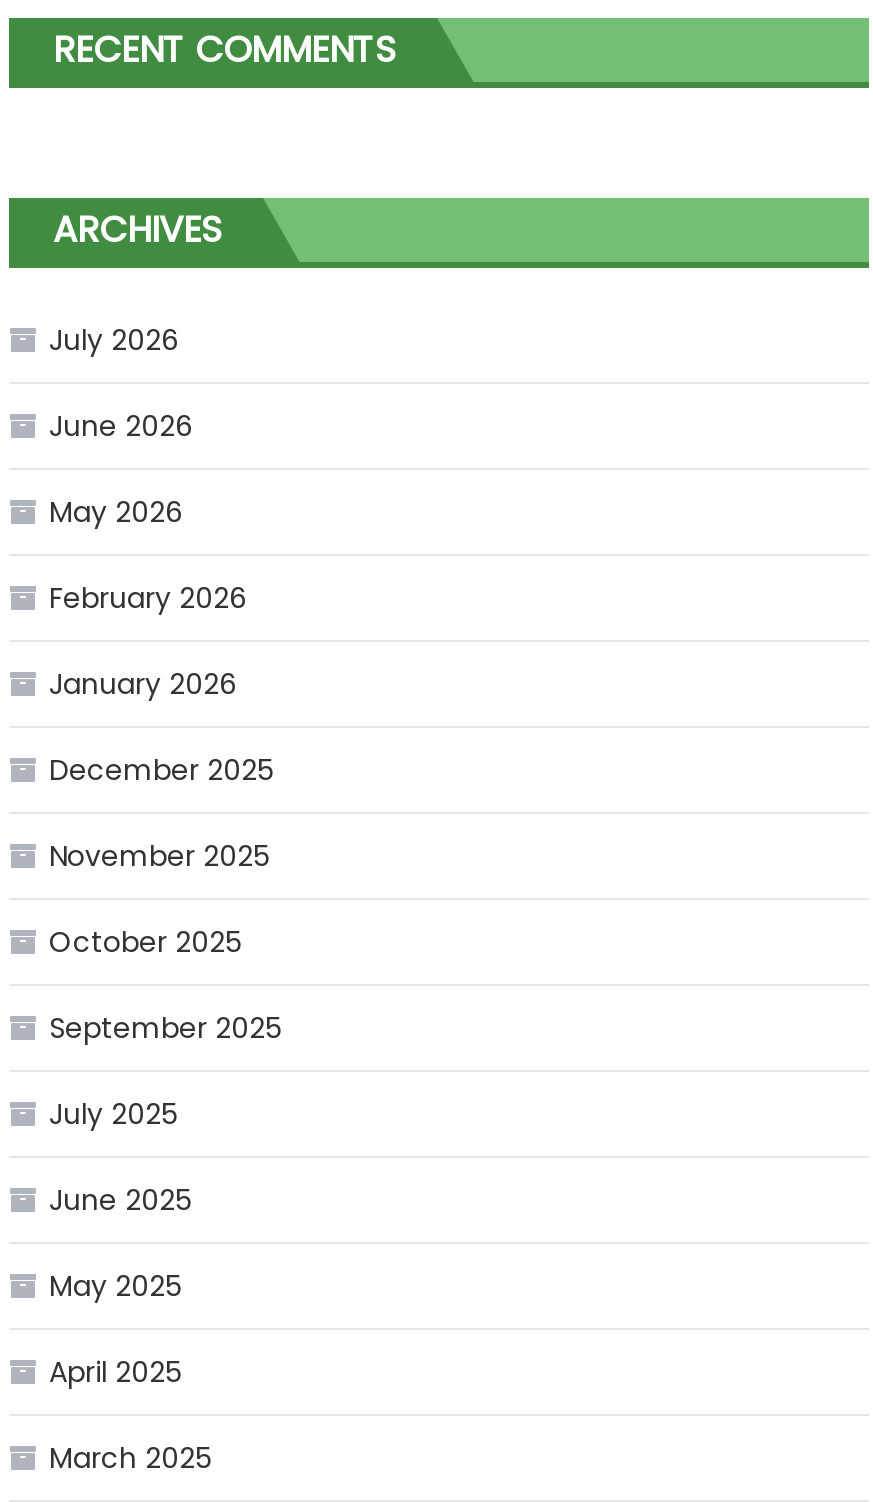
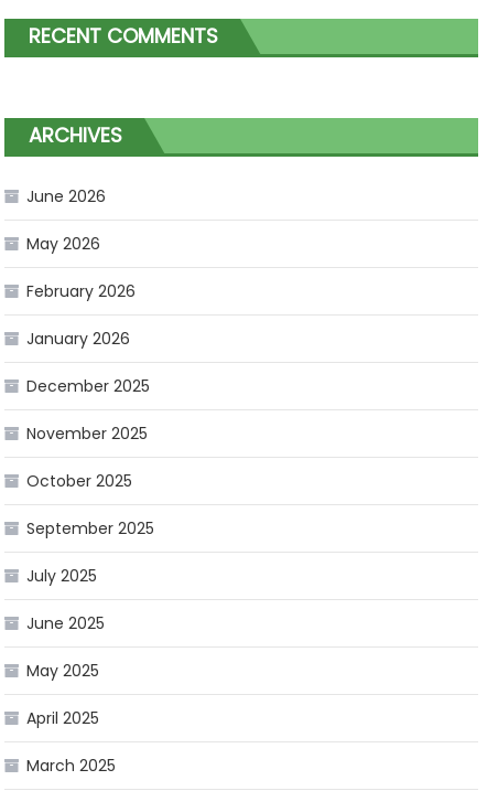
- July 2026
